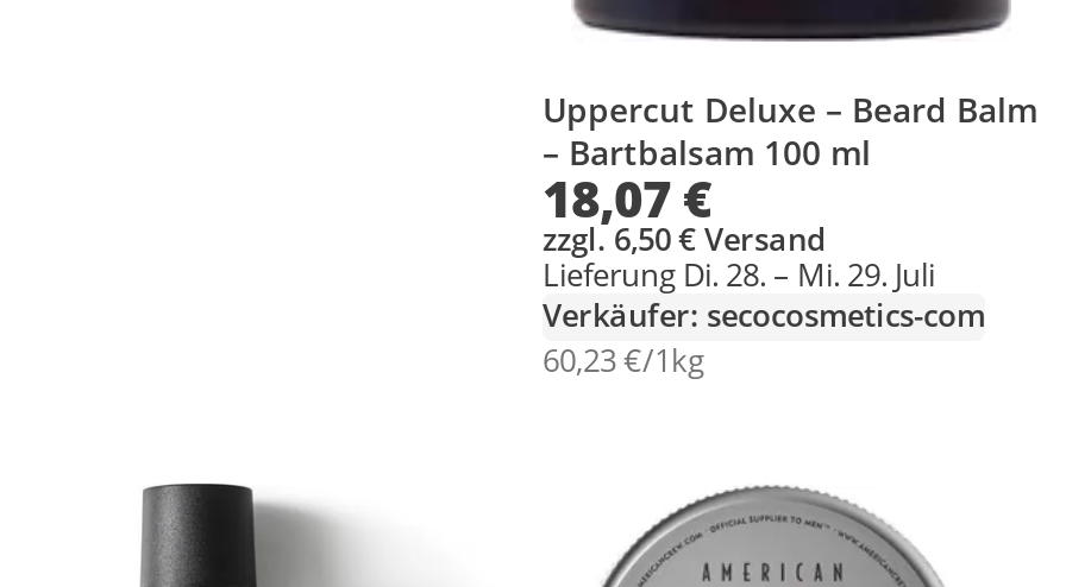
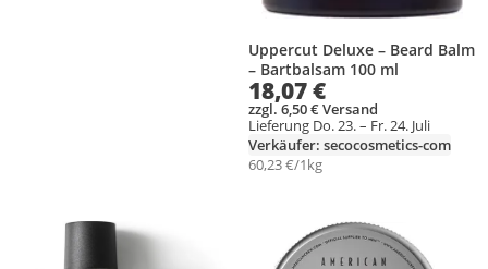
- Lieferung Di. 28. – Mi. 29. Juli
+ Lieferung Do. 23. – Fr. 24. Juli
